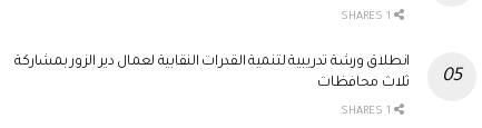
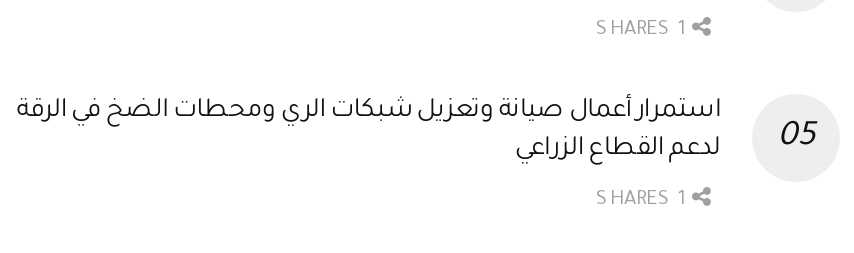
- انطلاق ورشة تدريبية لتنمية القدرات النقابية لعمال دير الزور بمشاركة
- ثلاث محافظات
+ استمرار أعمال صيانة وتعزيل شبكات الري ومحطات الضخ في الرقة
+ لدعم القطاع الزراعي
